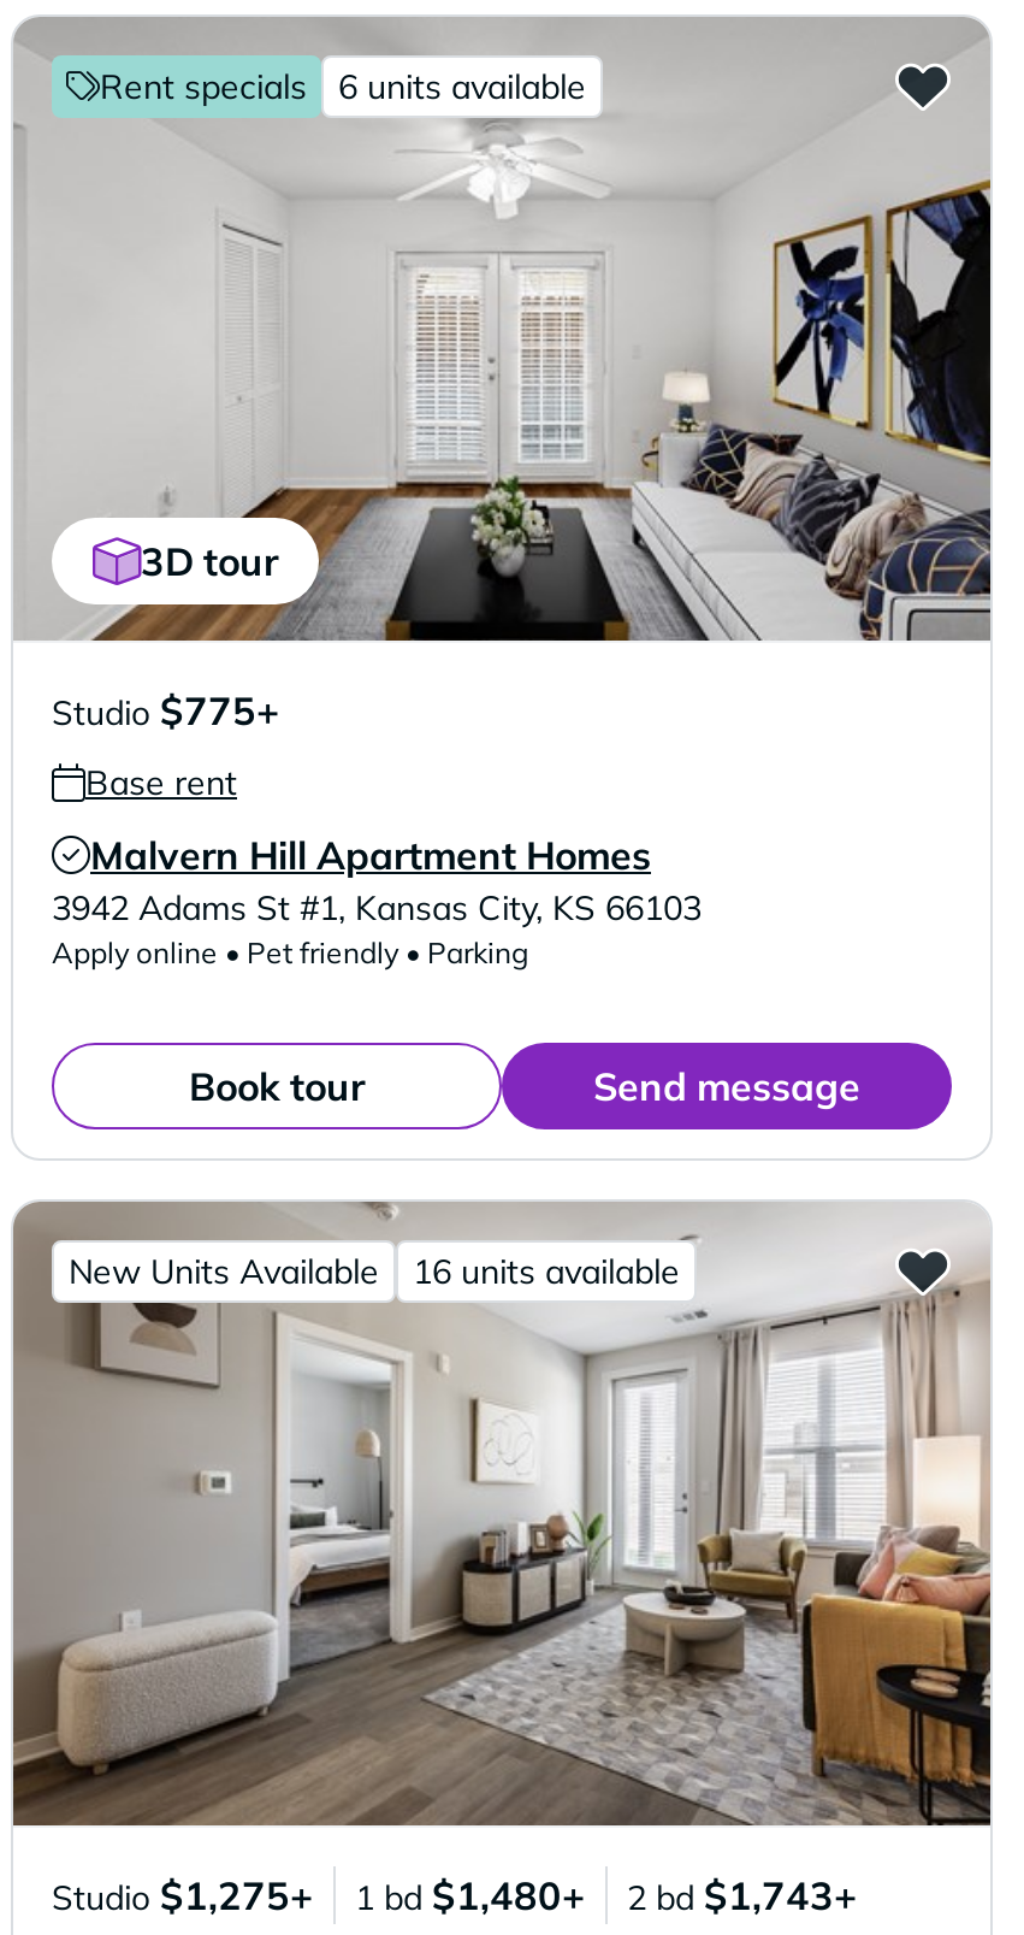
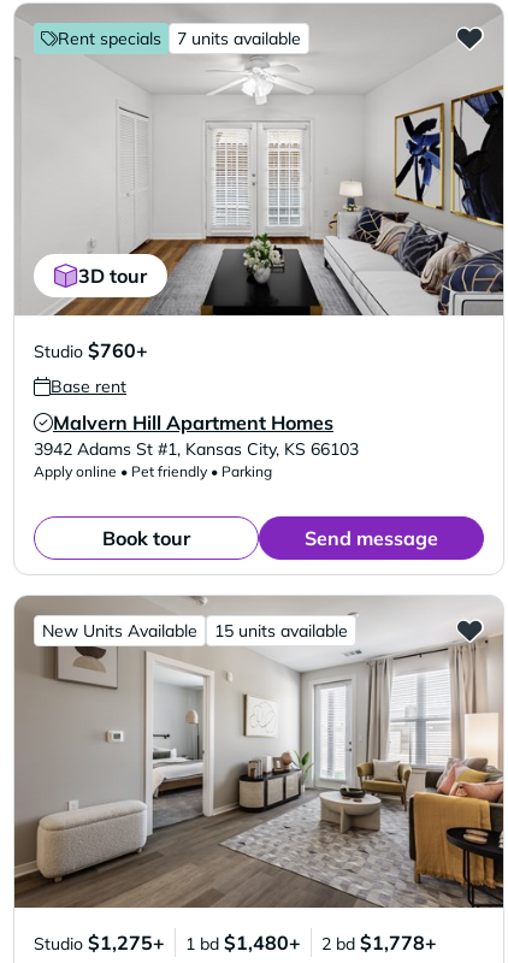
- 6 units available
+ 7 units available

- Studio $775+
+ Studio $760+

- 16 units available
+ 15 units available

- Studio $1,275+ 1 bd $1,480+ 2 bd $1,743+
+ Studio $1,275+ 1 bd $1,480+ 2 bd $1,778+
